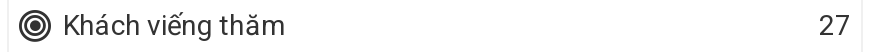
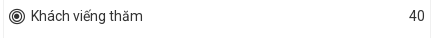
- 27
+ 40
